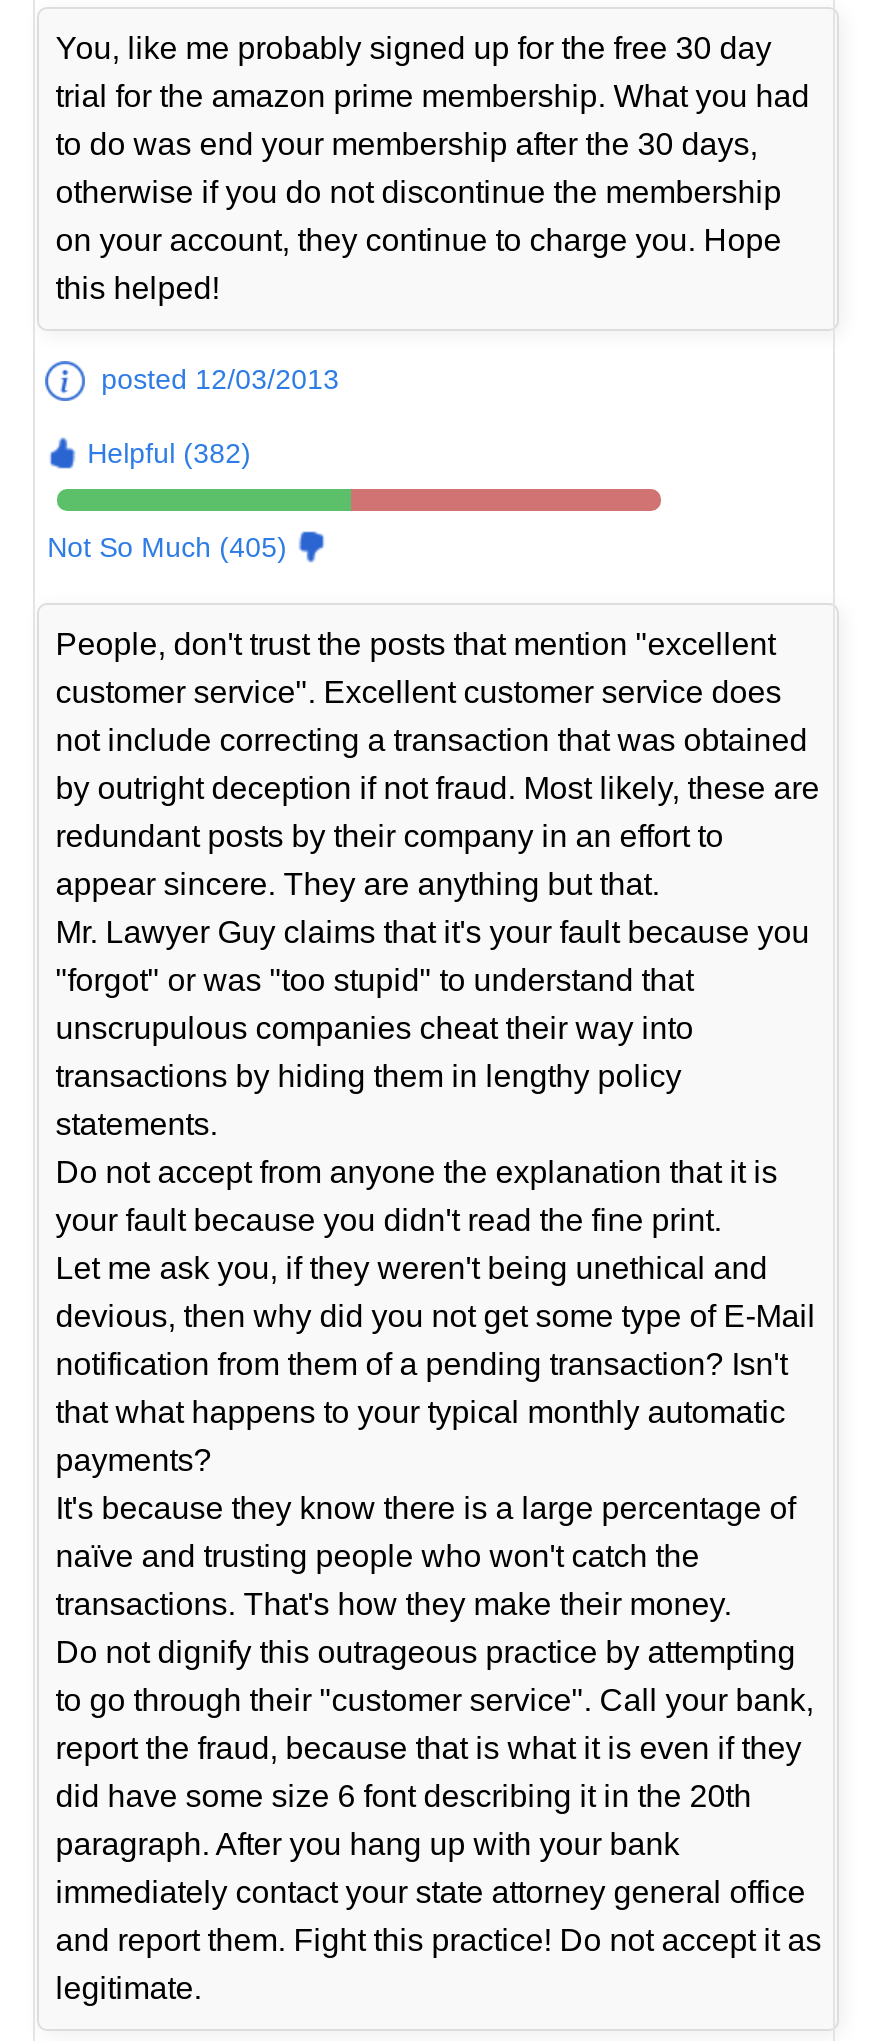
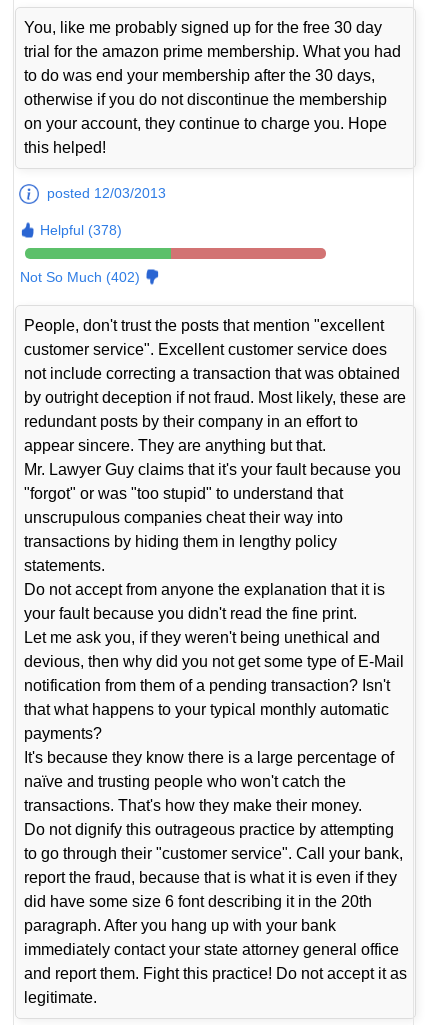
- Helpful (382)
+ Helpful (378)

- Not So Much (405)
+ Not So Much (402)
